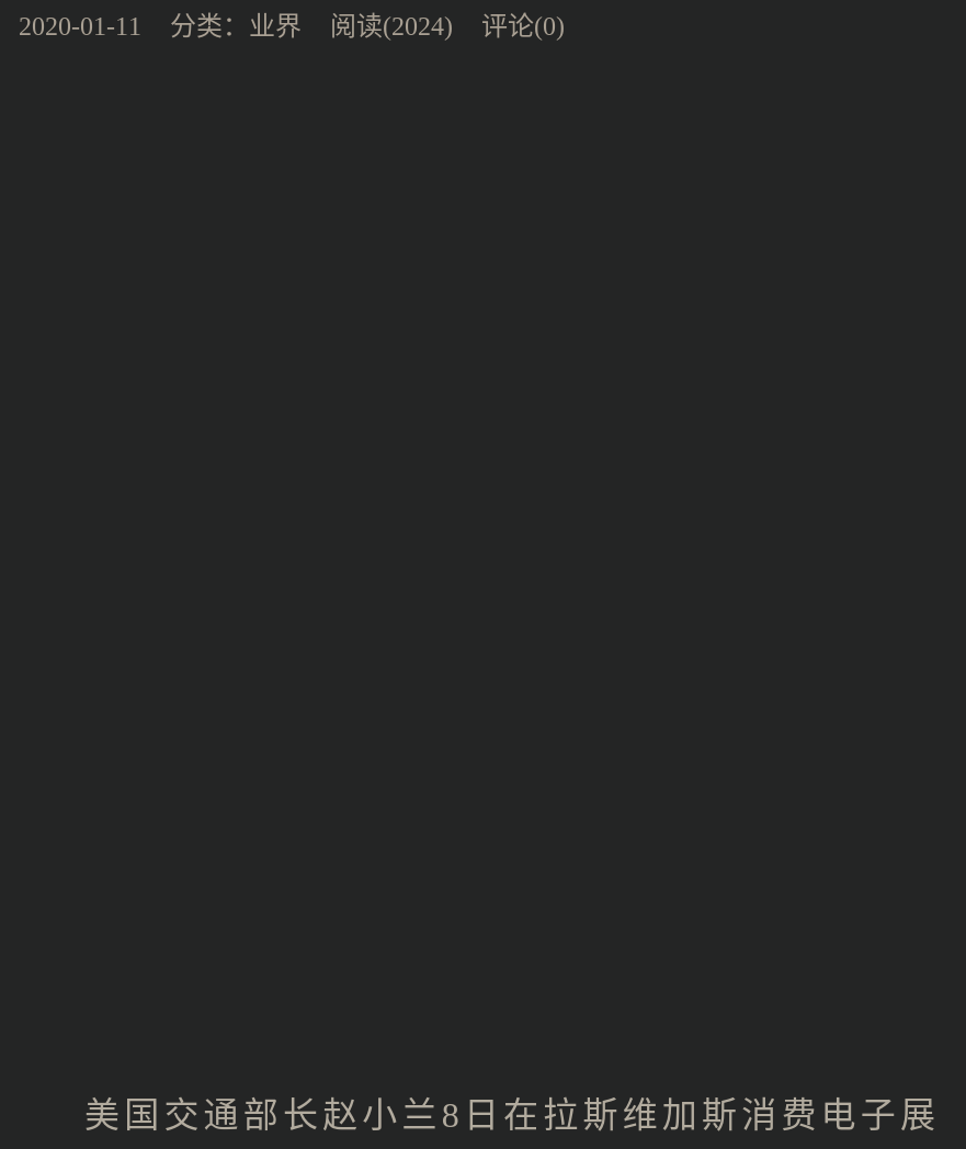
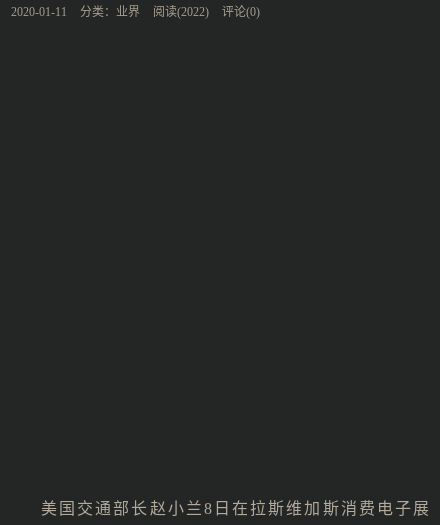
- 2020-01-11 分类：业界 阅读(2024) 评论(0)
+ 2020-01-11 分类：业界 阅读(2022) 评论(0)
